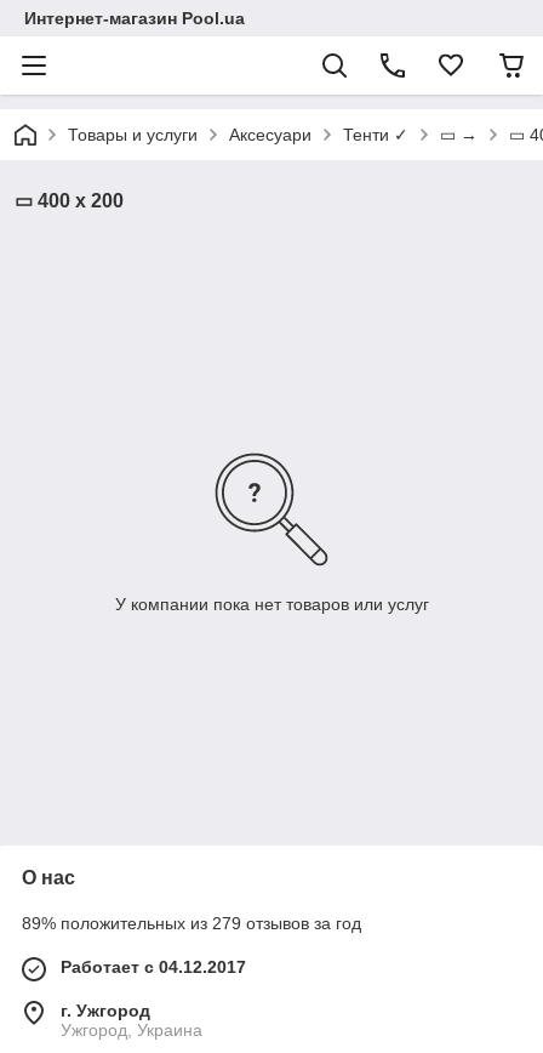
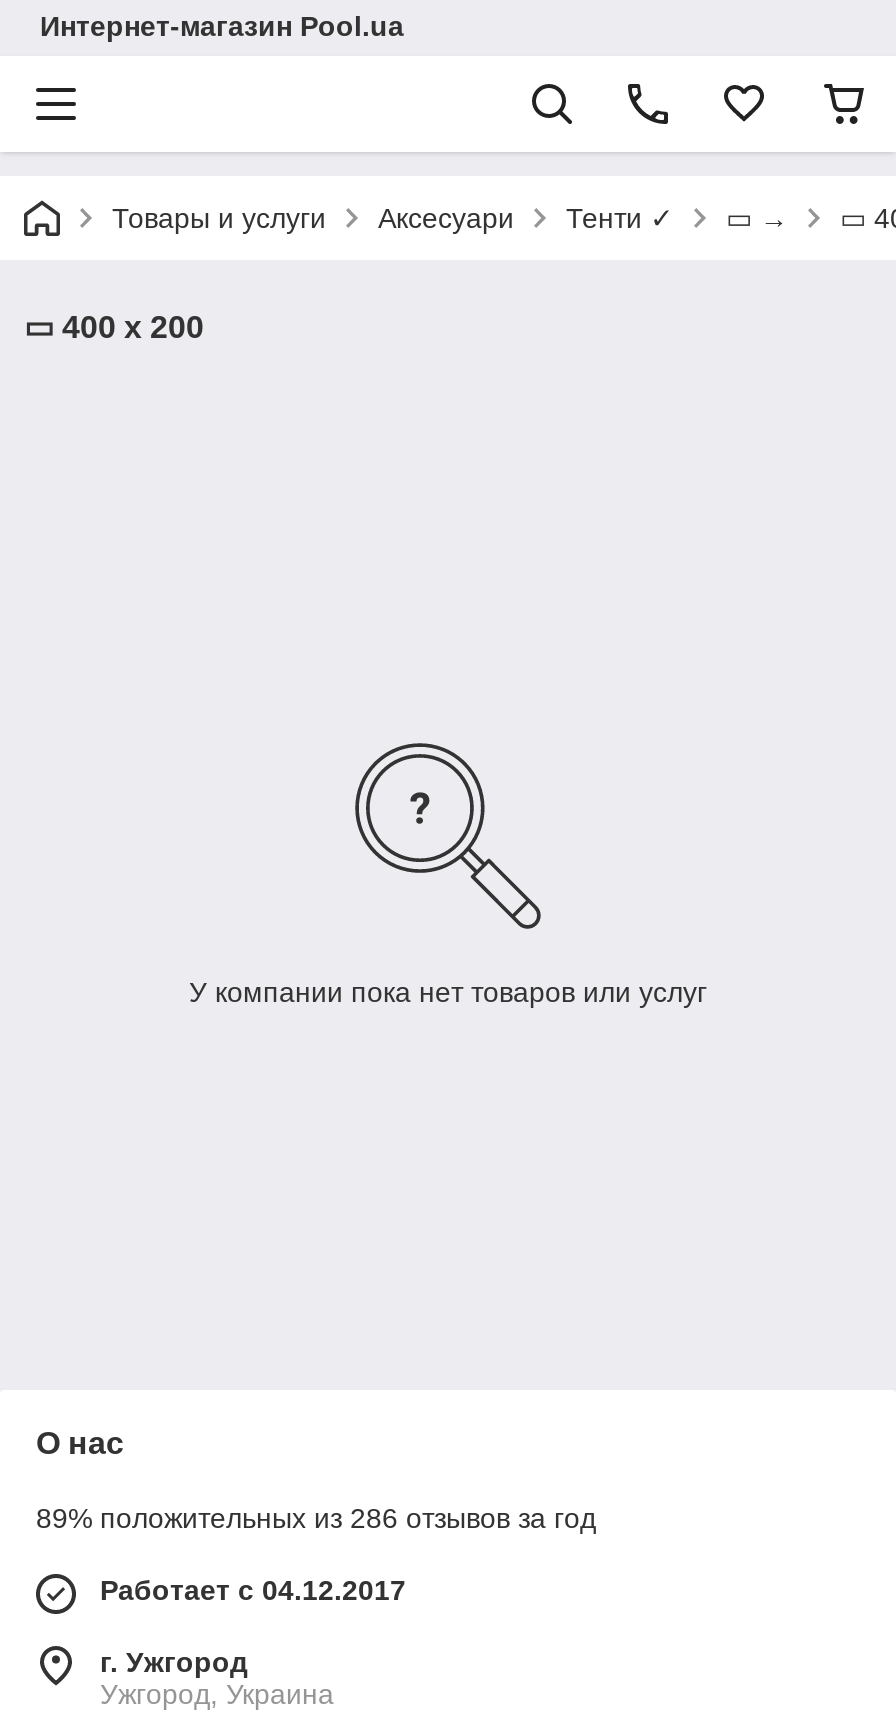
- 89% положительных из 279 отзывов за год
+ 89% положительных из 286 отзывов за год
